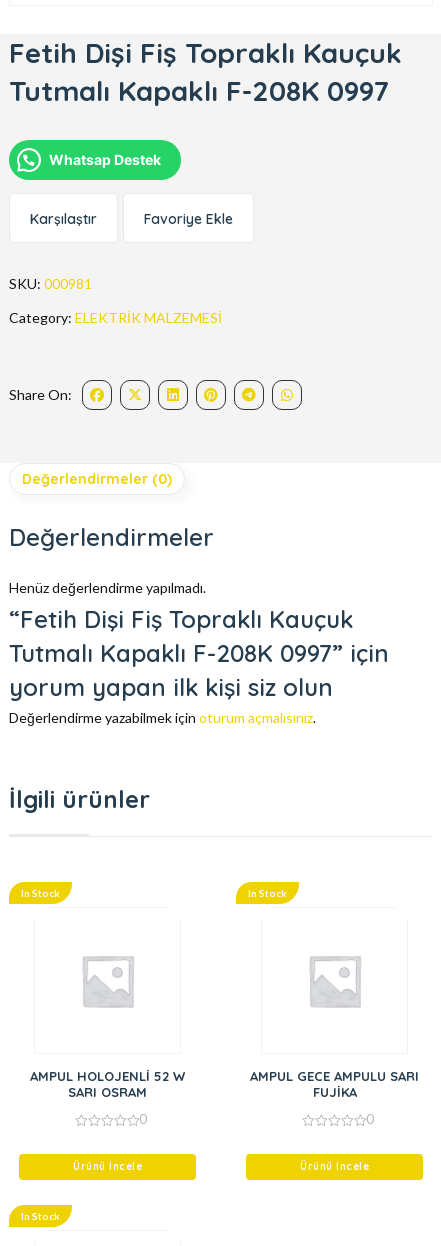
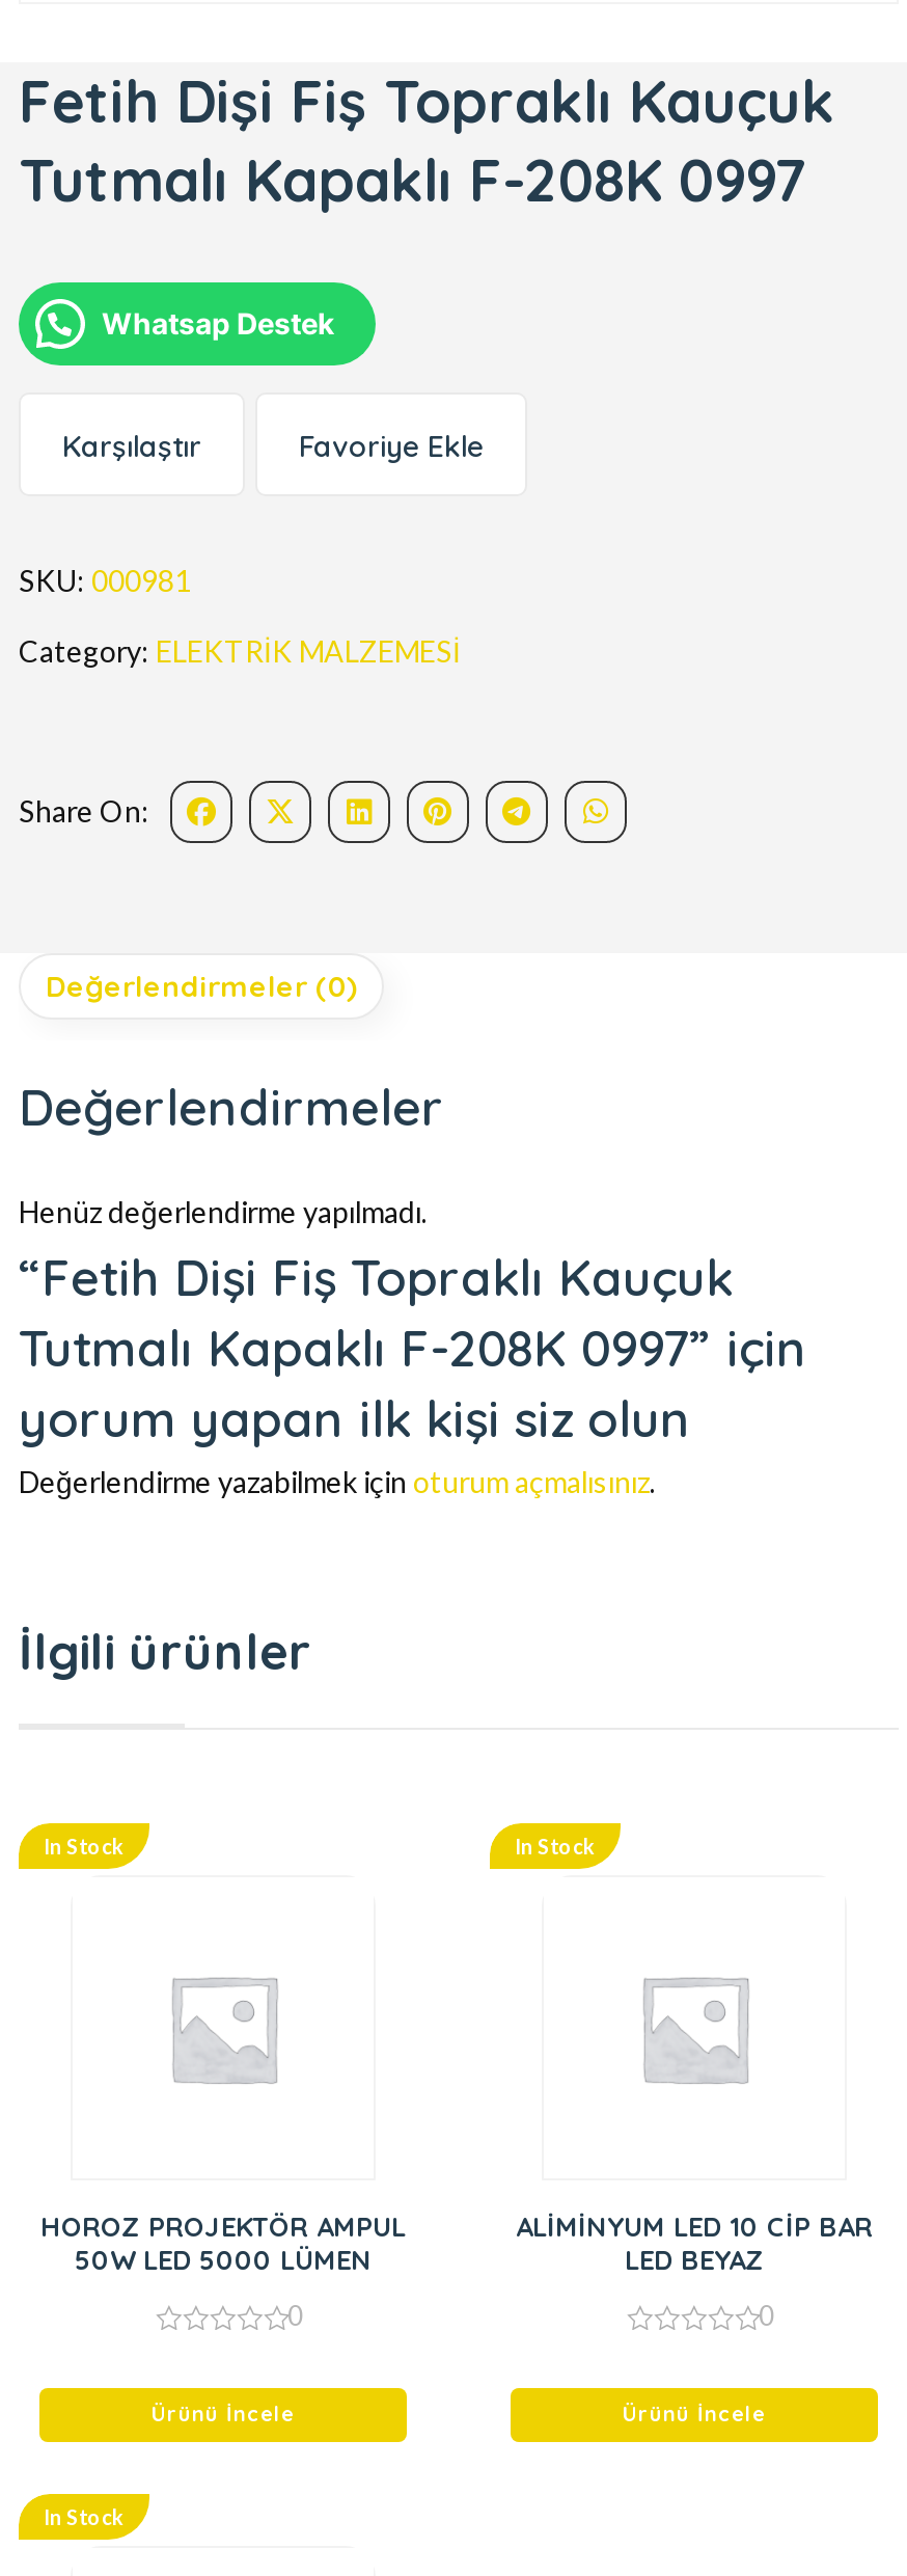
- AMPUL HOLOJENLİ 52 W
- SARI OSRAM
+ HOROZ PROJEKTÖR AMPUL
+ 50W LED 5000 LÜMEN

- AMPUL GECE AMPULU SARI
- FUJİKA
+ ALİMİNYUM LED 10 CİP BAR
+ LED BEYAZ
